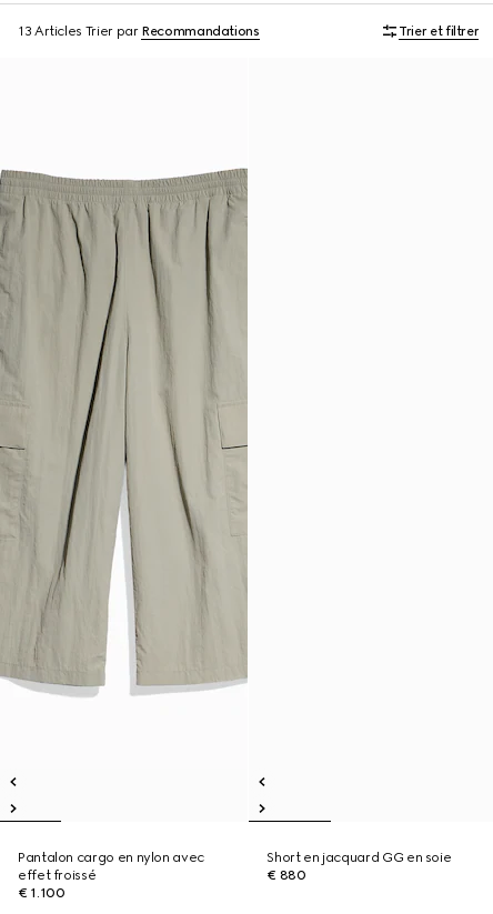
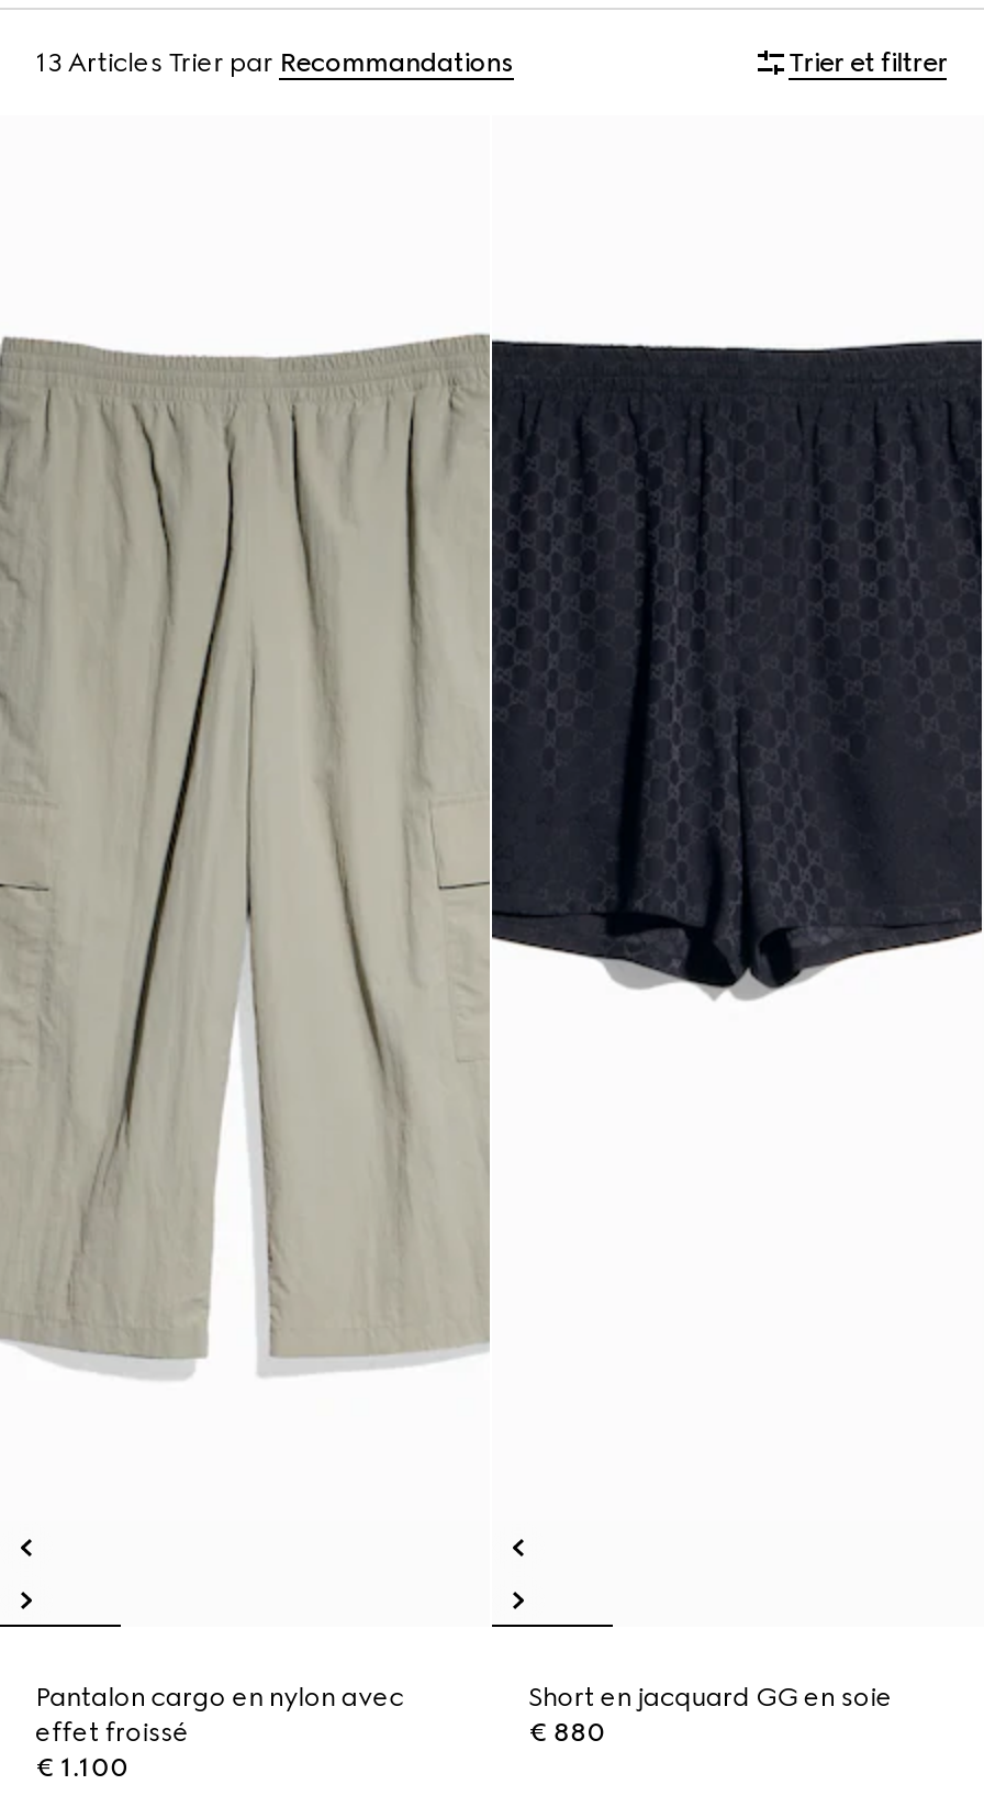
+ [image]
